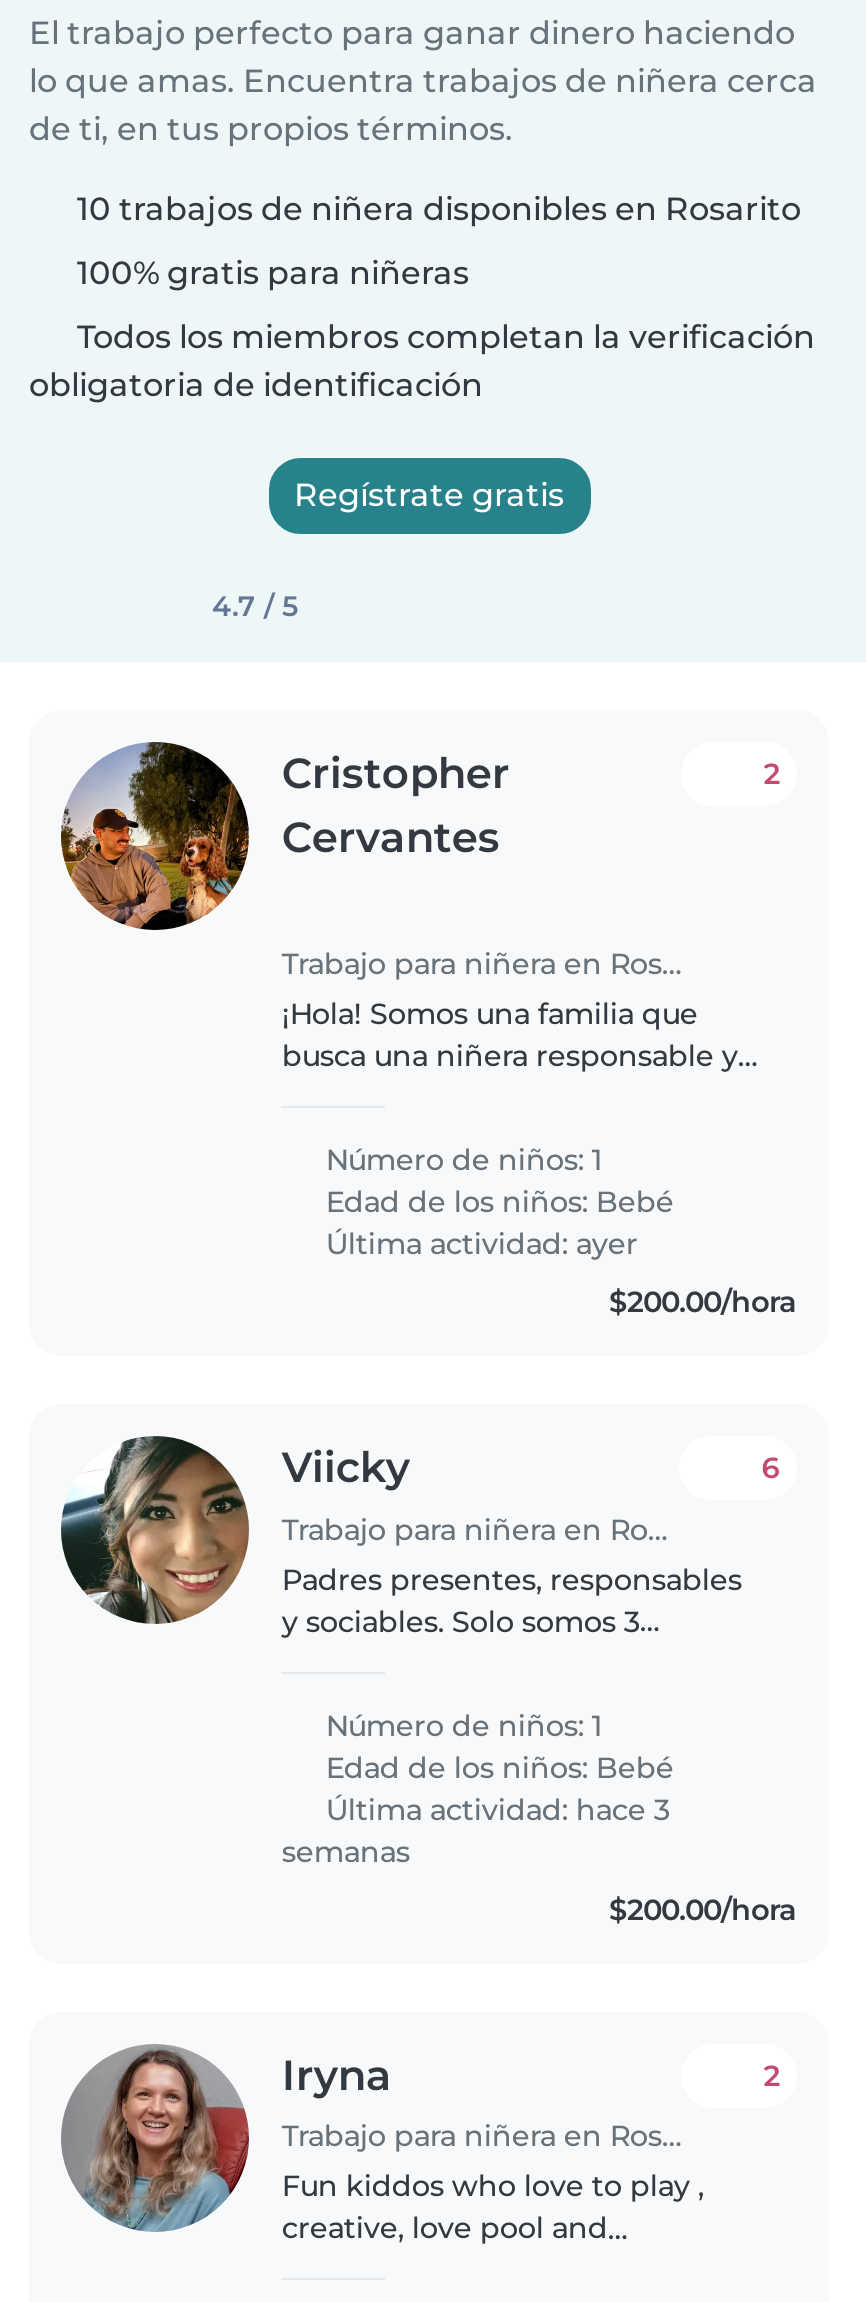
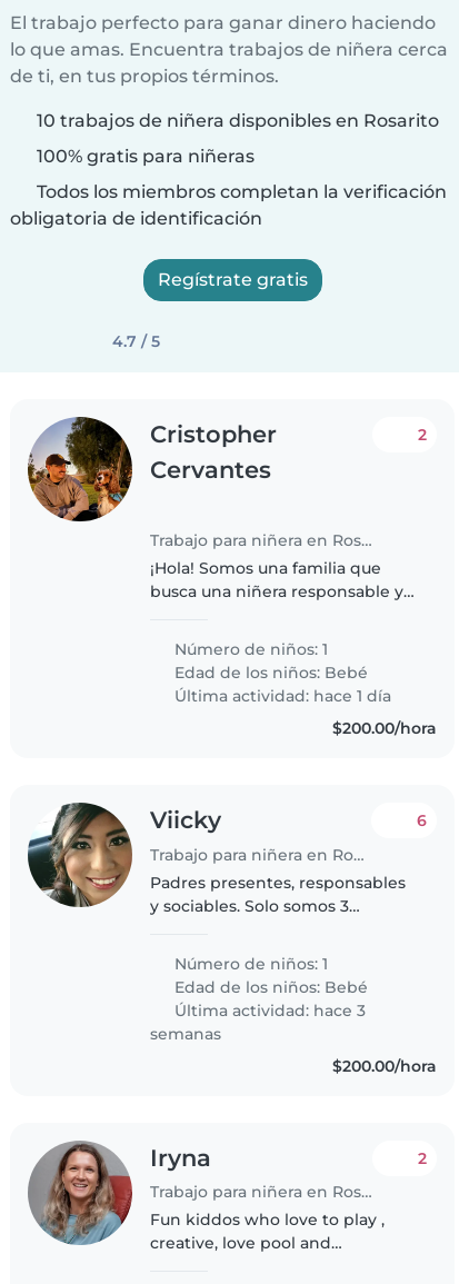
- Última actividad: ayer
+ Última actividad: hace 1 día
